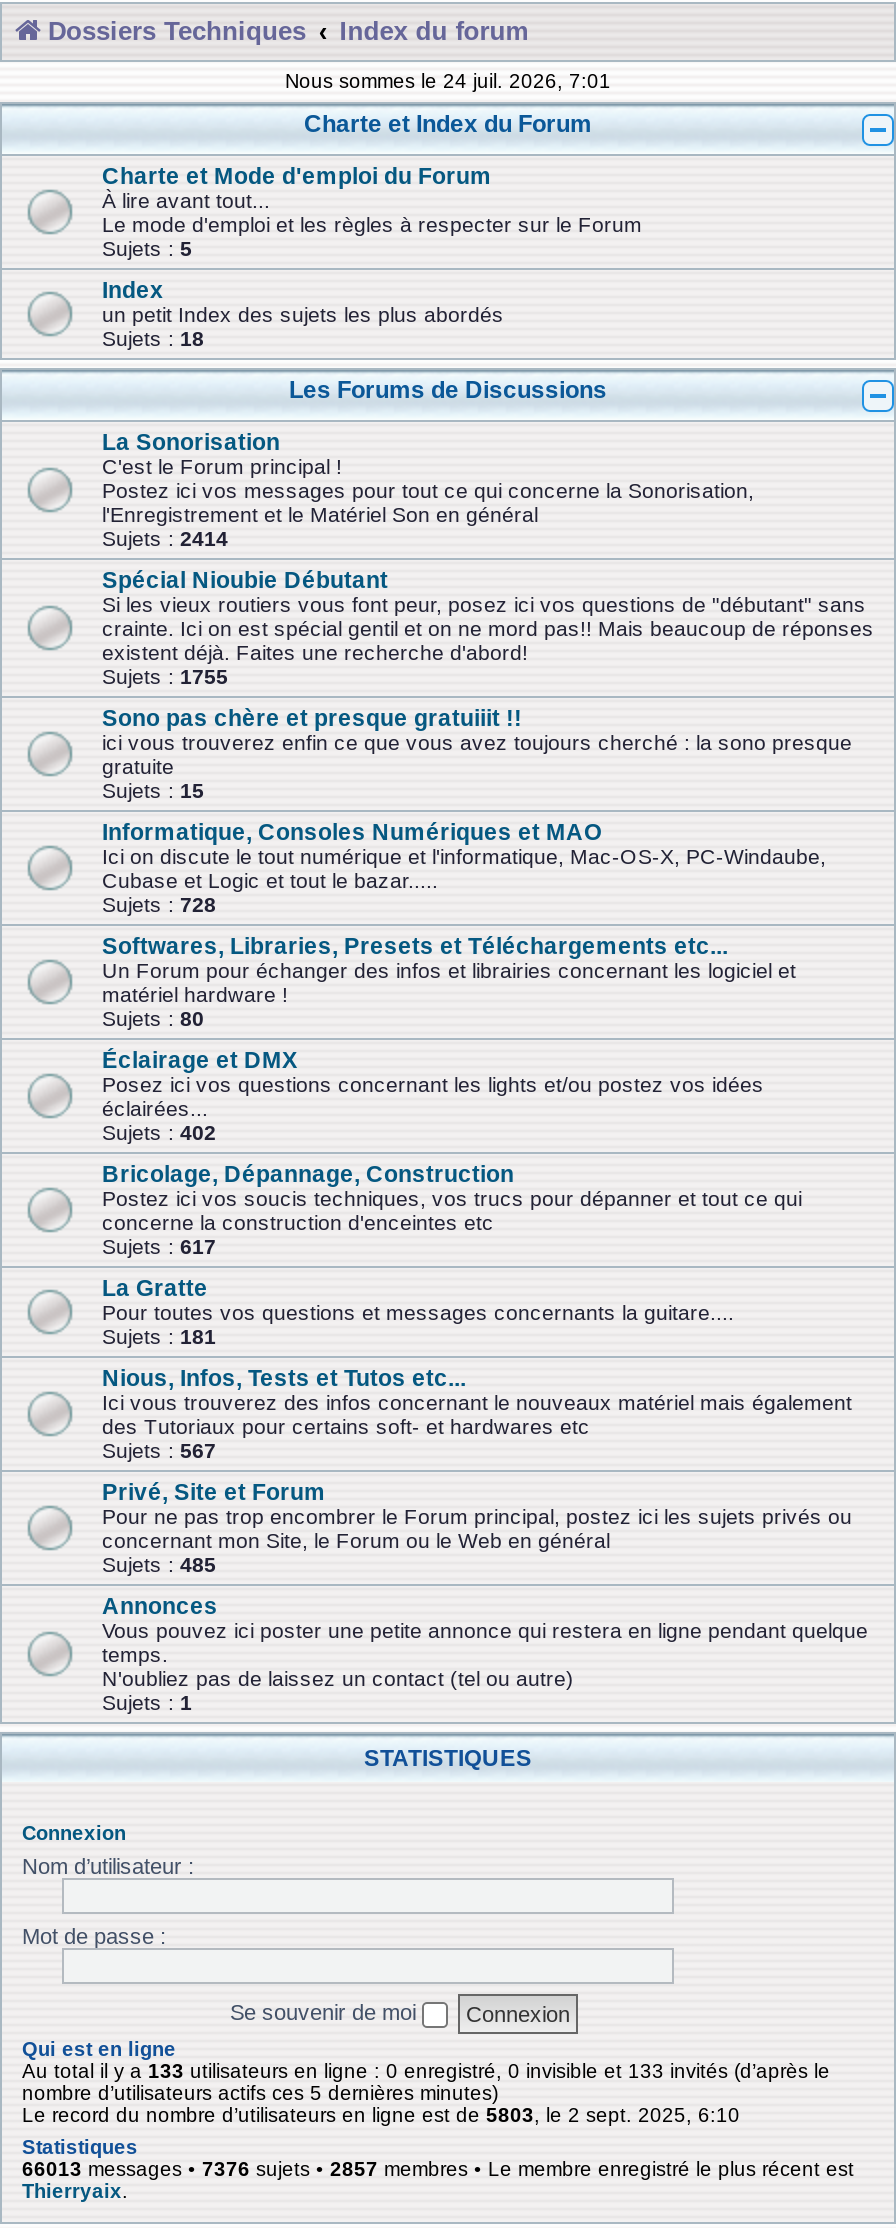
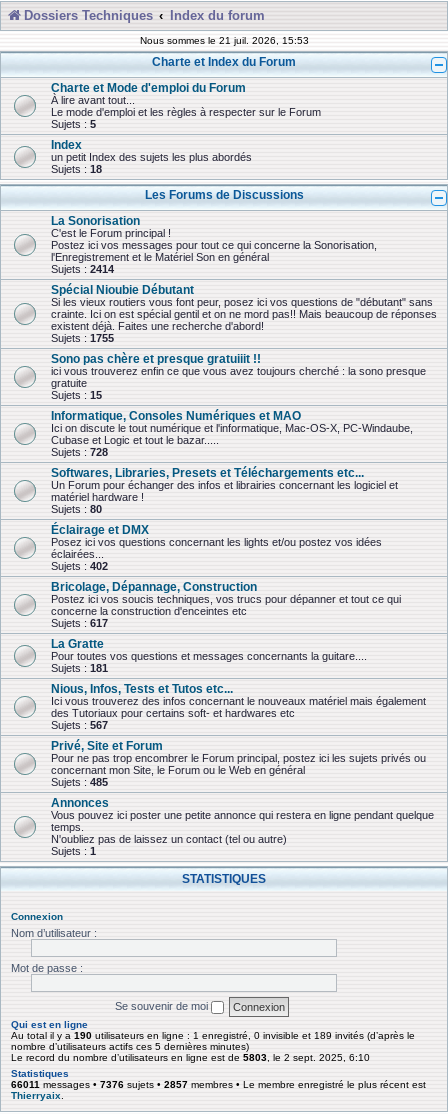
- Nous sommes le 24 juil. 2026, 7:01
+ Nous sommes le 21 juil. 2026, 15:53

- Au total il y a133 utilisateurs en ligne : 0 enregistré, 0 invisible et 133 invités (d’après le
+ Au total il y a190 utilisateurs en ligne : 1 enregistré, 0 invisible et 189 invités (d’après le

- 66013 messages • 7376 sujets • 2857 membres • Le membre enregistré le plus récent est
+ 66011 messages • 7376 sujets • 2857 membres • Le membre enregistré le plus récent est
